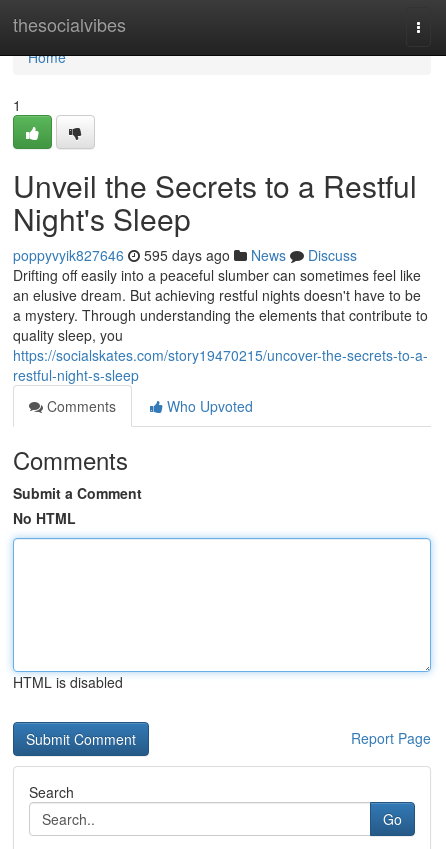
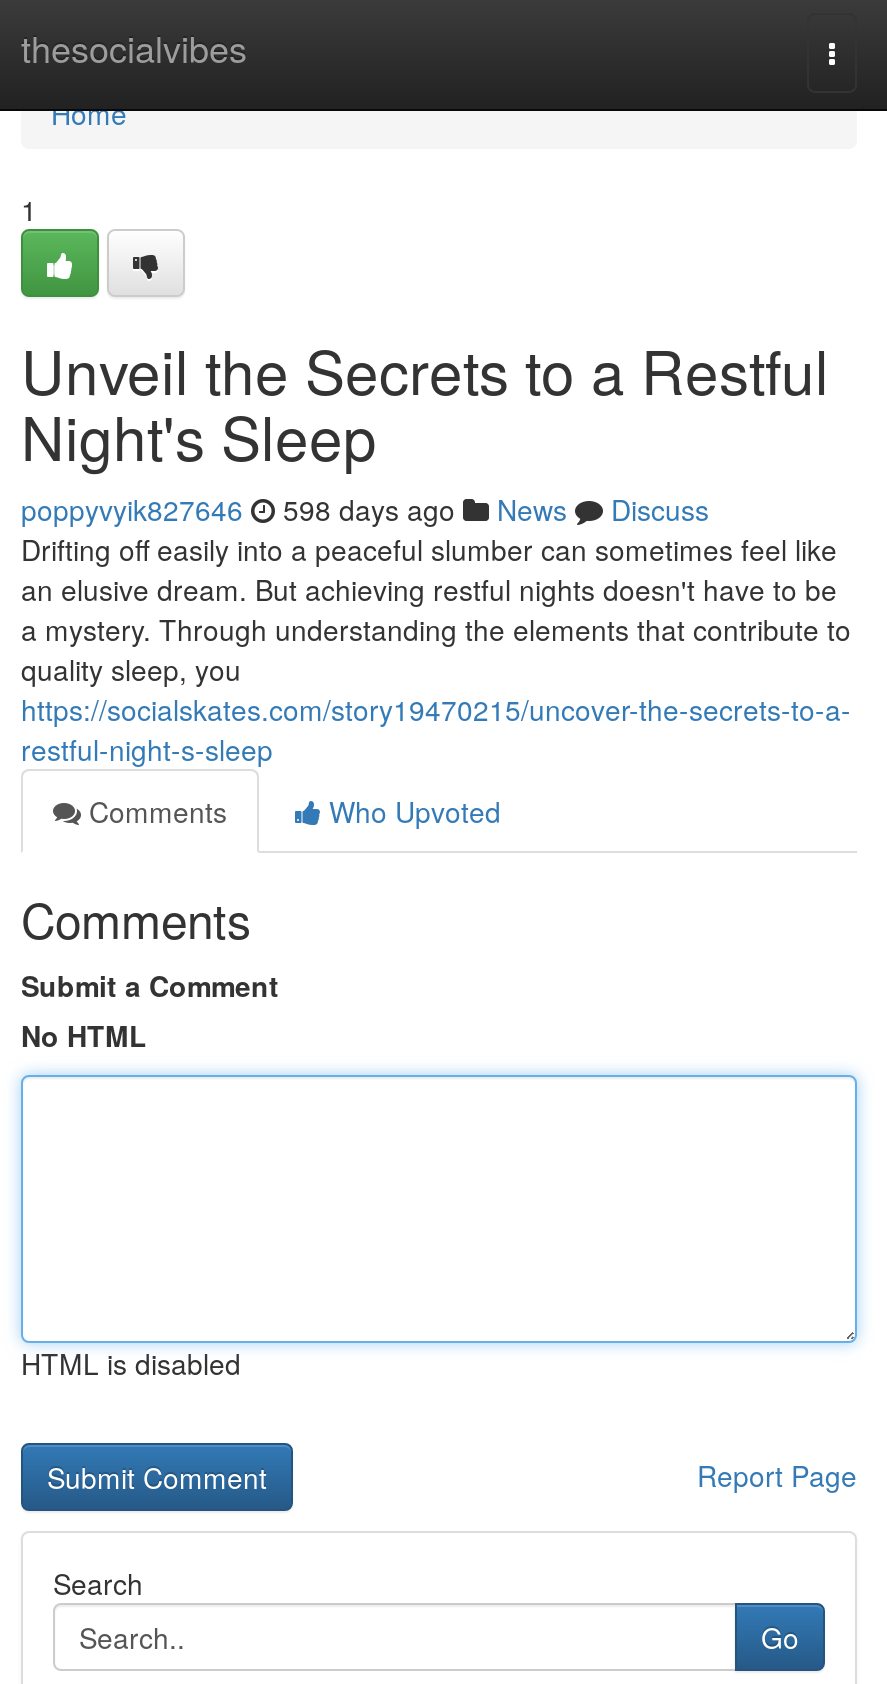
- poppyvyik827646 595 days ago News Discuss
+ poppyvyik827646 598 days ago News Discuss
